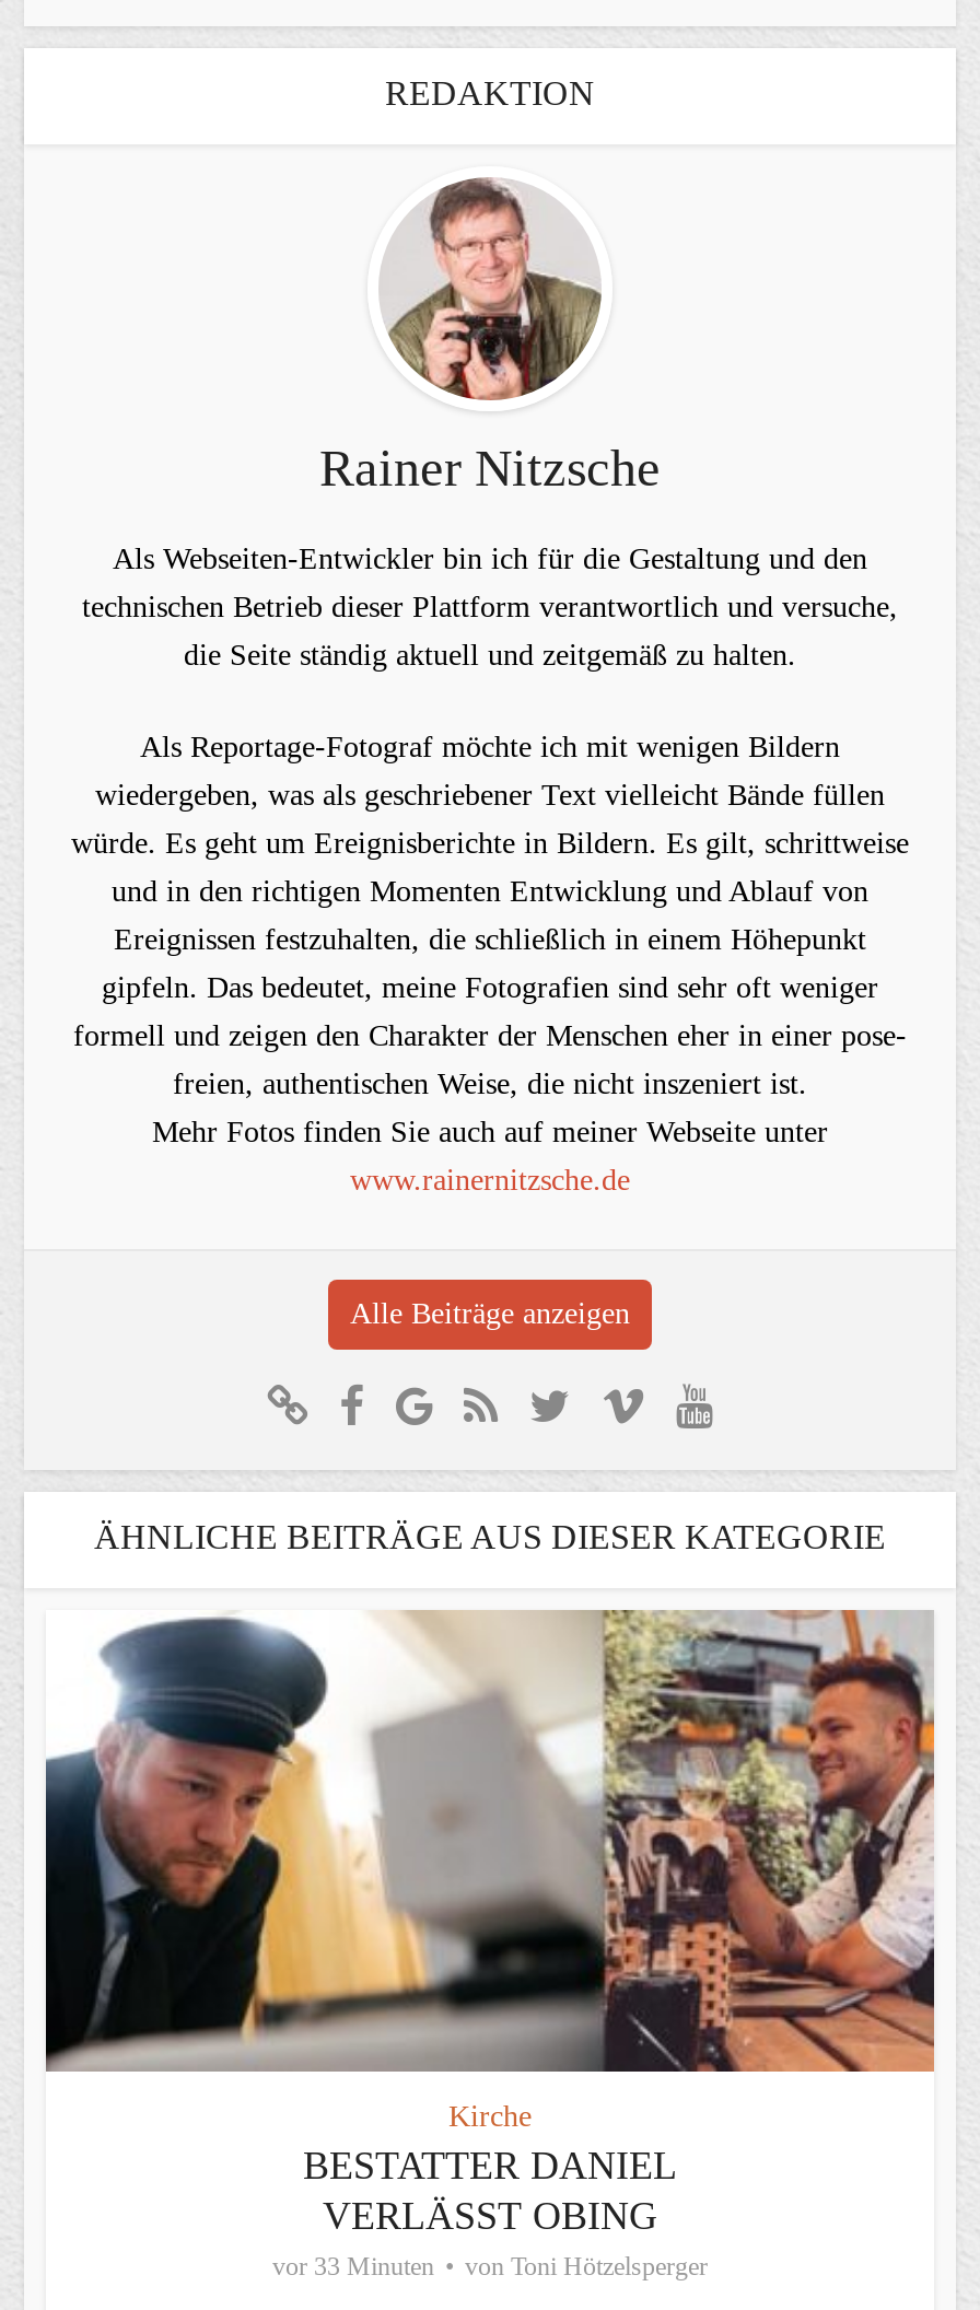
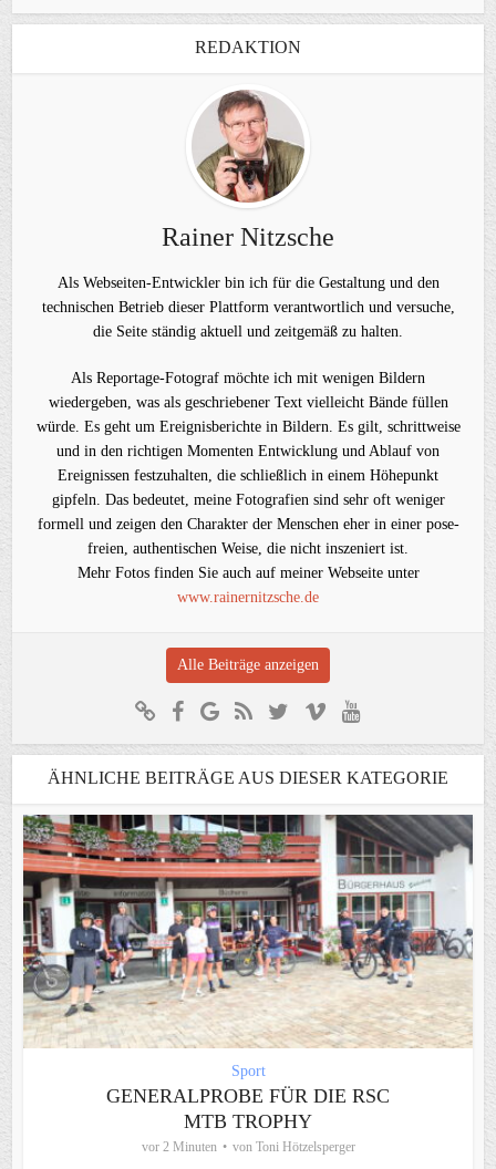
- [image]
- Kirche
- BESTATTER DANIEL
- VERLÄSST OBING
- vor 33 Minuten
+ [image]
+ Sport
+ GENERALPROBE FÜR DIE RSC
+ MTB TROPHY
+ vor 2 Minuten
